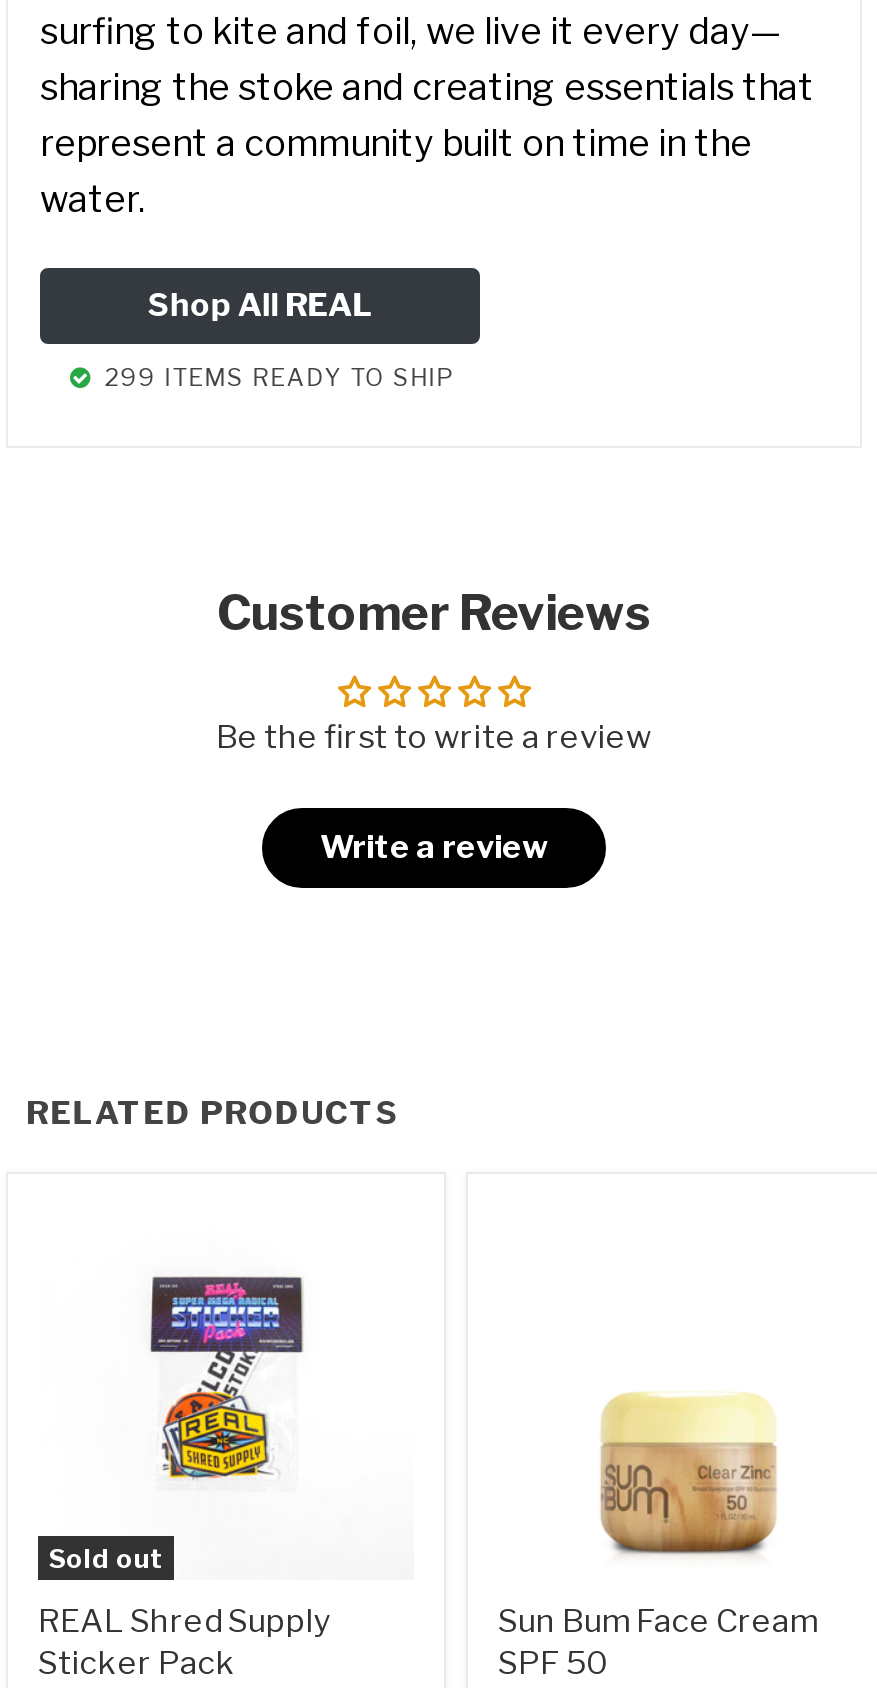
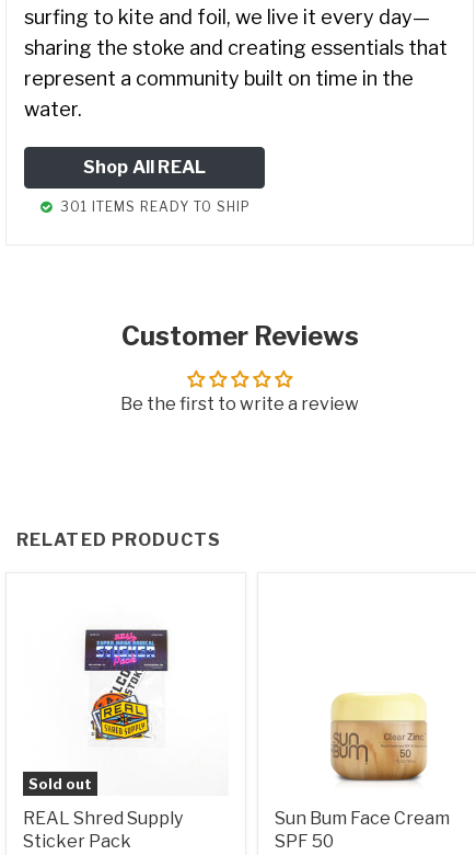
- 299 ITEMS READY TO SHIP
+ 301 ITEMS READY TO SHIP

- Write a review
